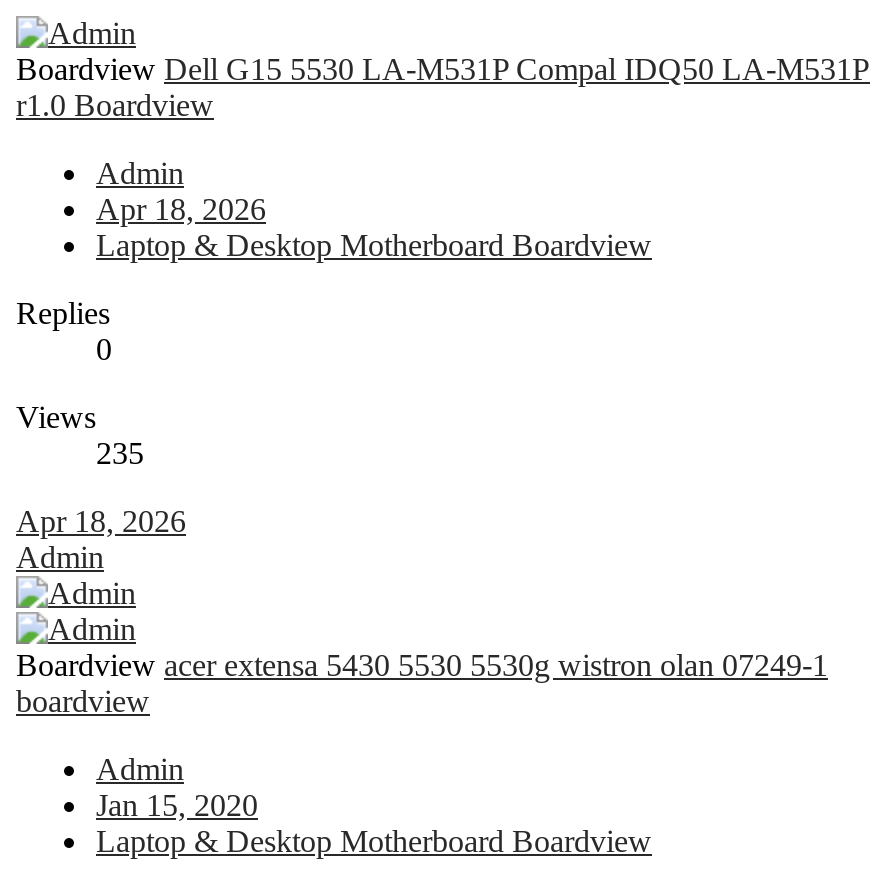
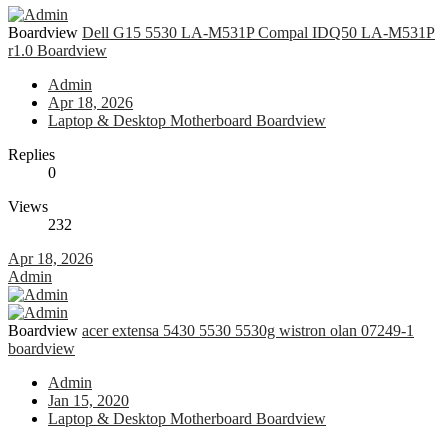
- 235
+ 232
